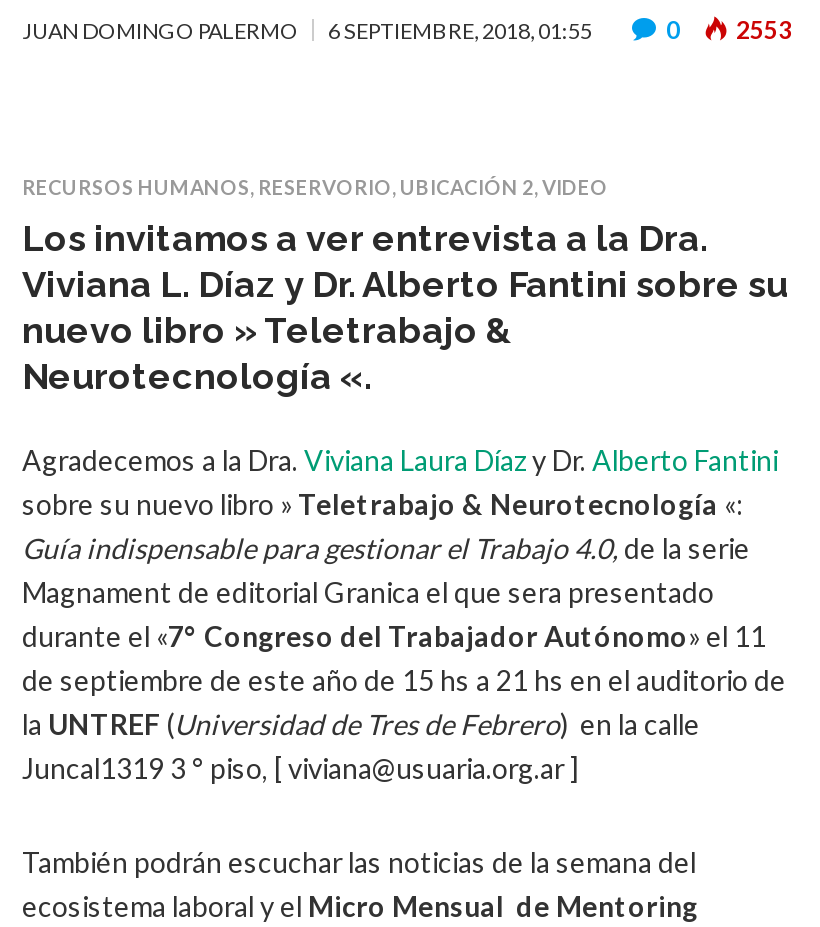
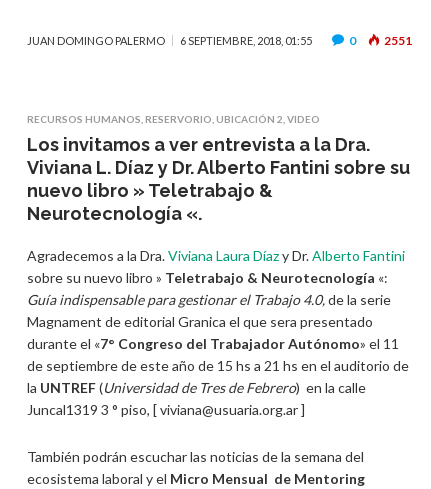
- 0 2553
+ 0 2551
